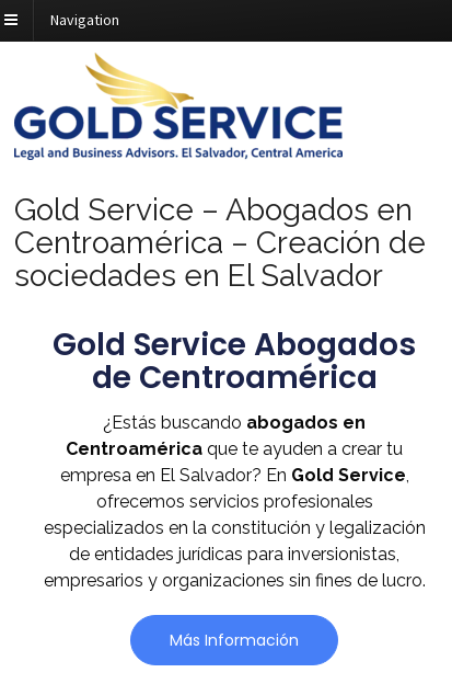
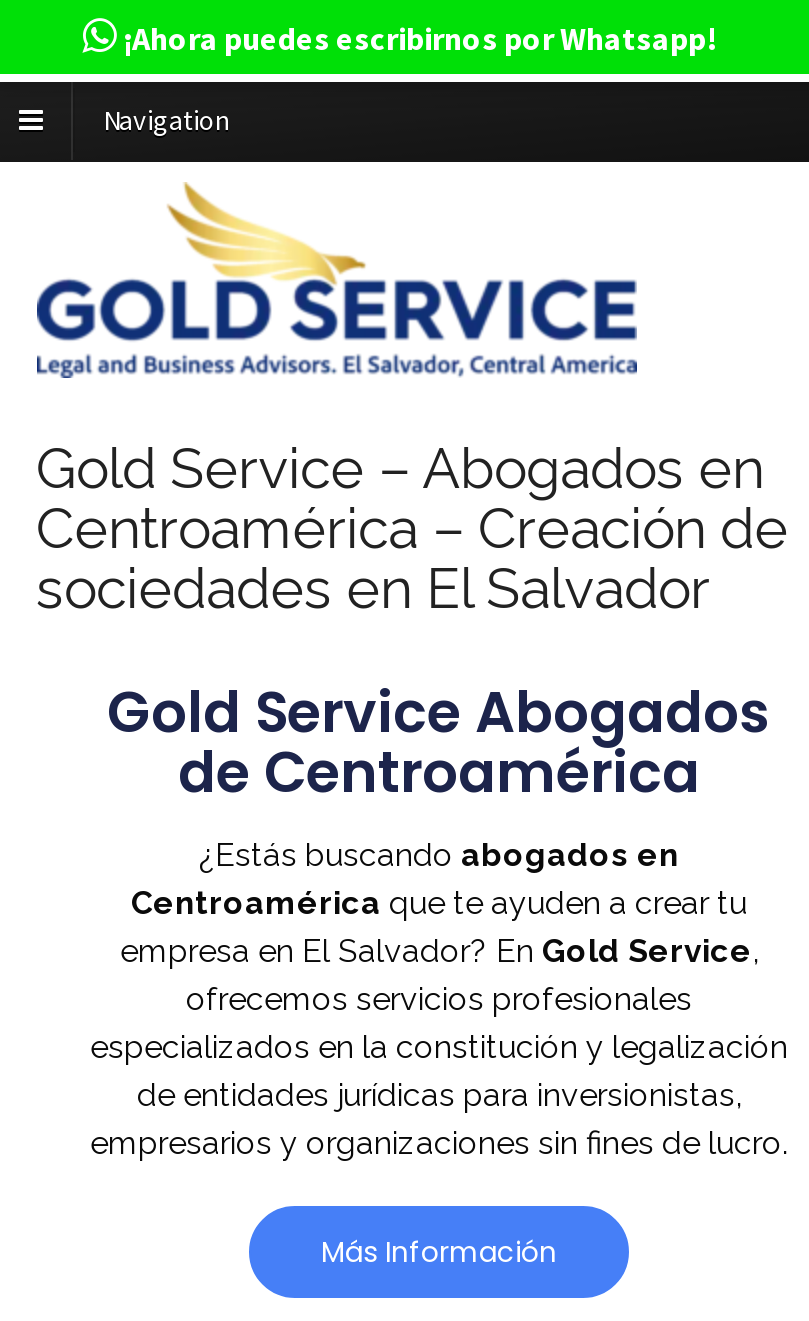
+ ¡Ahora puedes escribirnos por Whatsapp!
